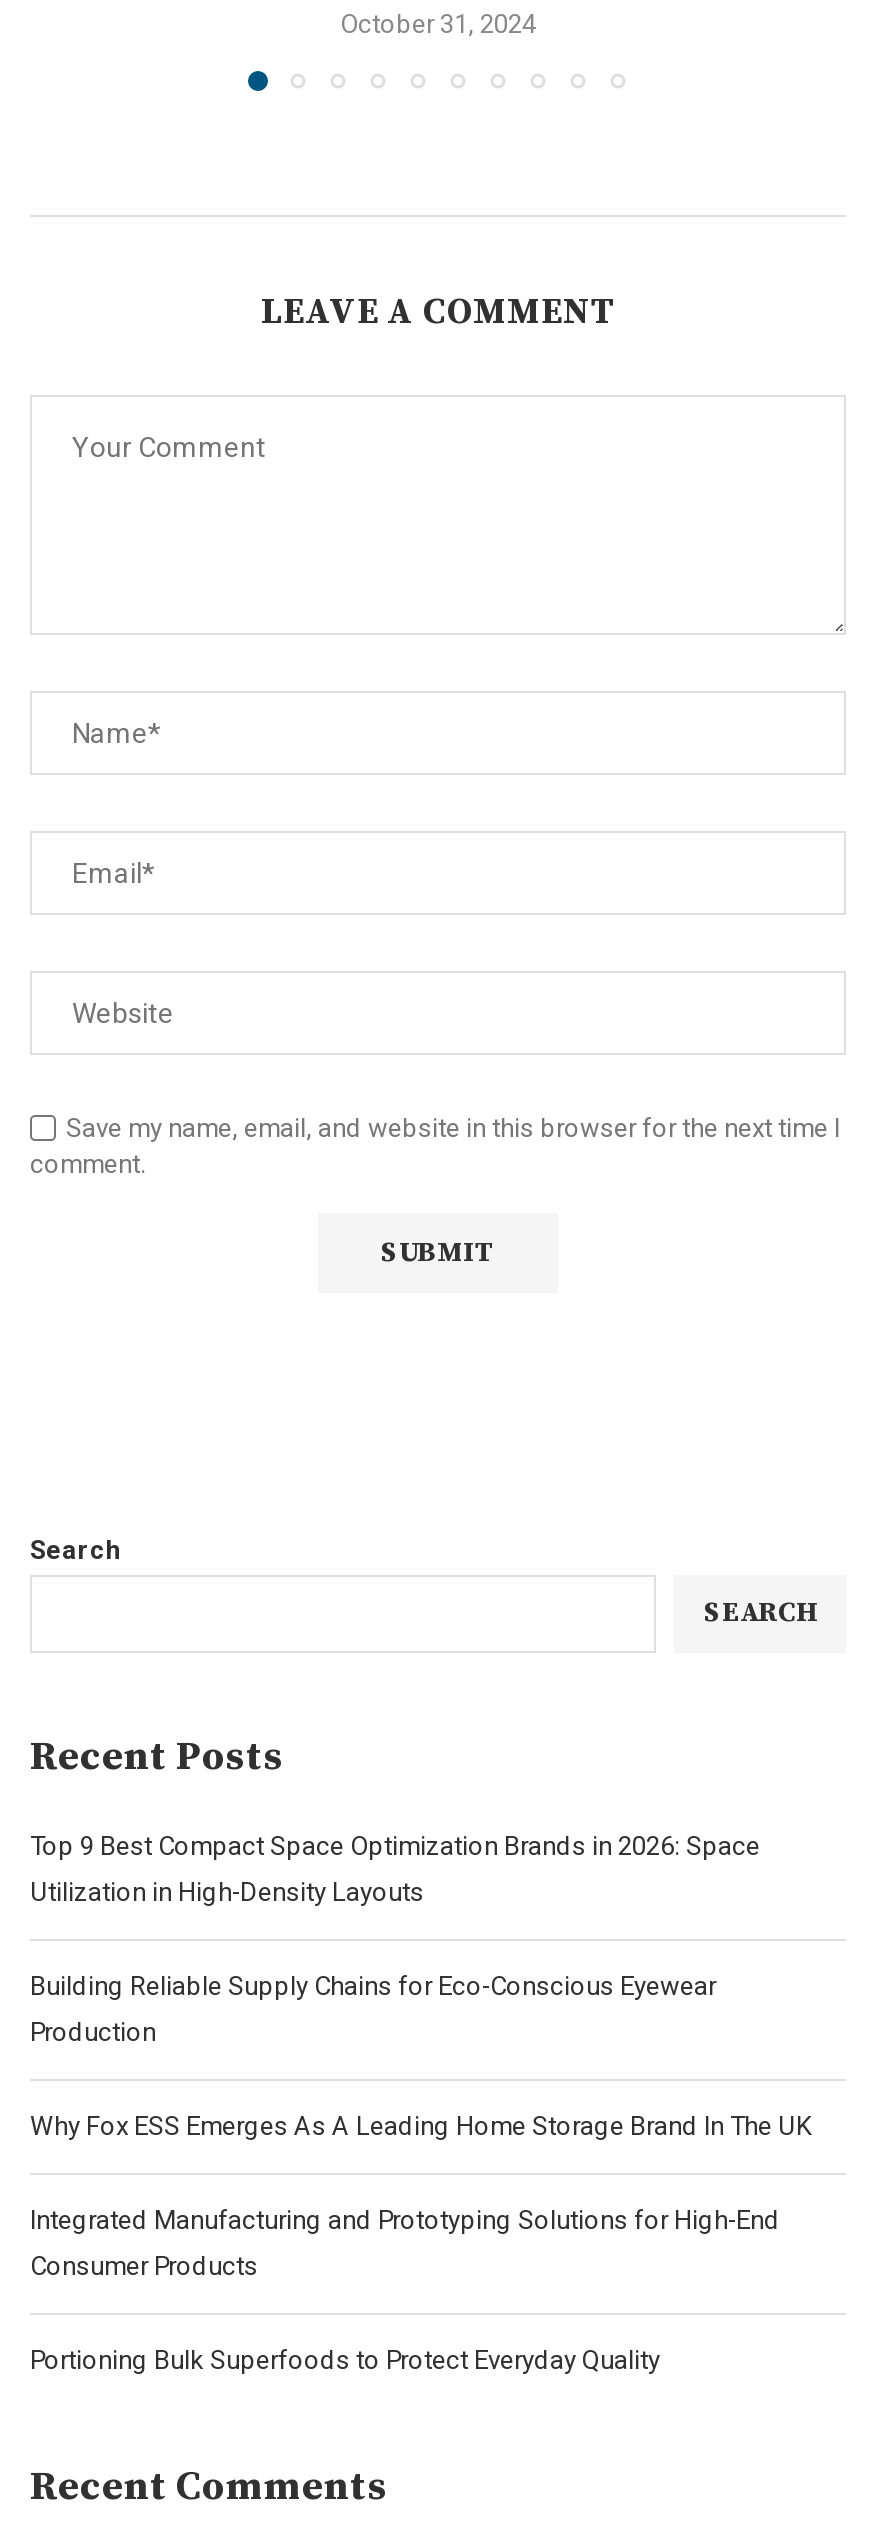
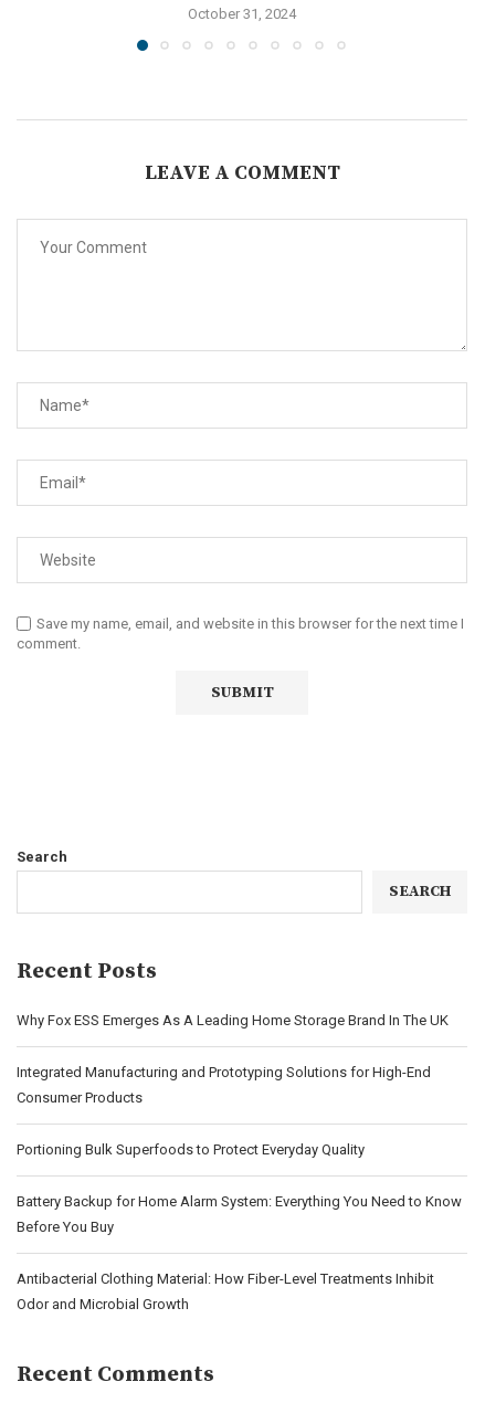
- Top 9 Best Compact Space Optimization Brands in 2026: Space
- Utilization in High-Density Layouts
- Building Reliable Supply Chains for Eco-Conscious Eyewear
- Production

moved up: Why Fox ESS Emerges As A Leading Home Storage Brand In The UK | Integrated Manufacturing and Prototyping Solutions for High-End | Consumer Products | Portioning Bulk Superfoods to Protect Everyday Quality

+ Battery Backup for Home Alarm System: Everything You Need to Know
+ Before You Buy
+ Antibacterial Clothing Material: How Fiber-Level Treatments Inhibit
+ Odor and Microbial Growth
